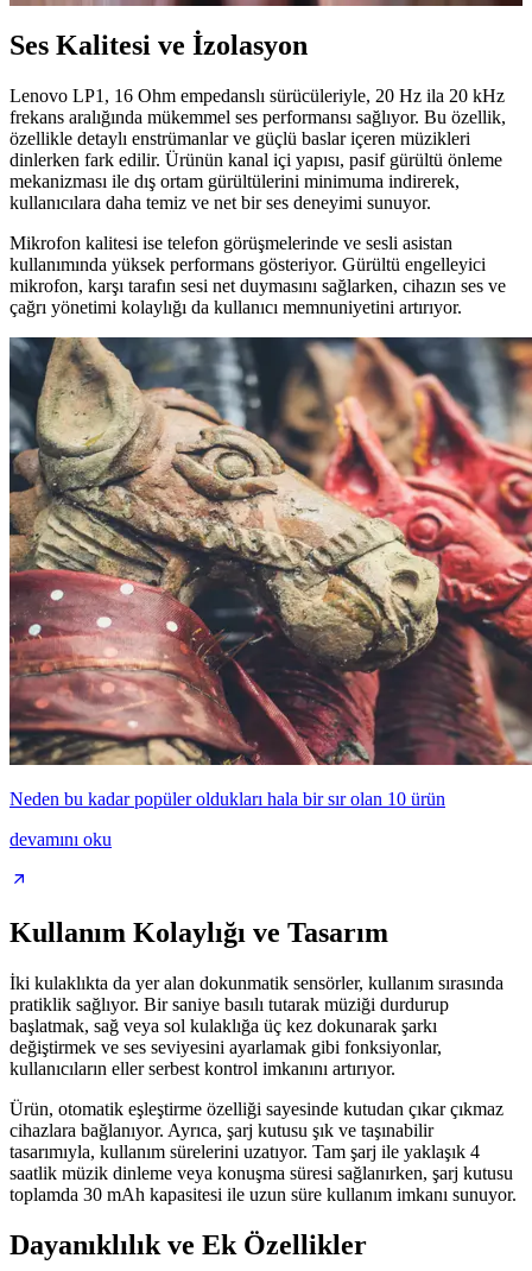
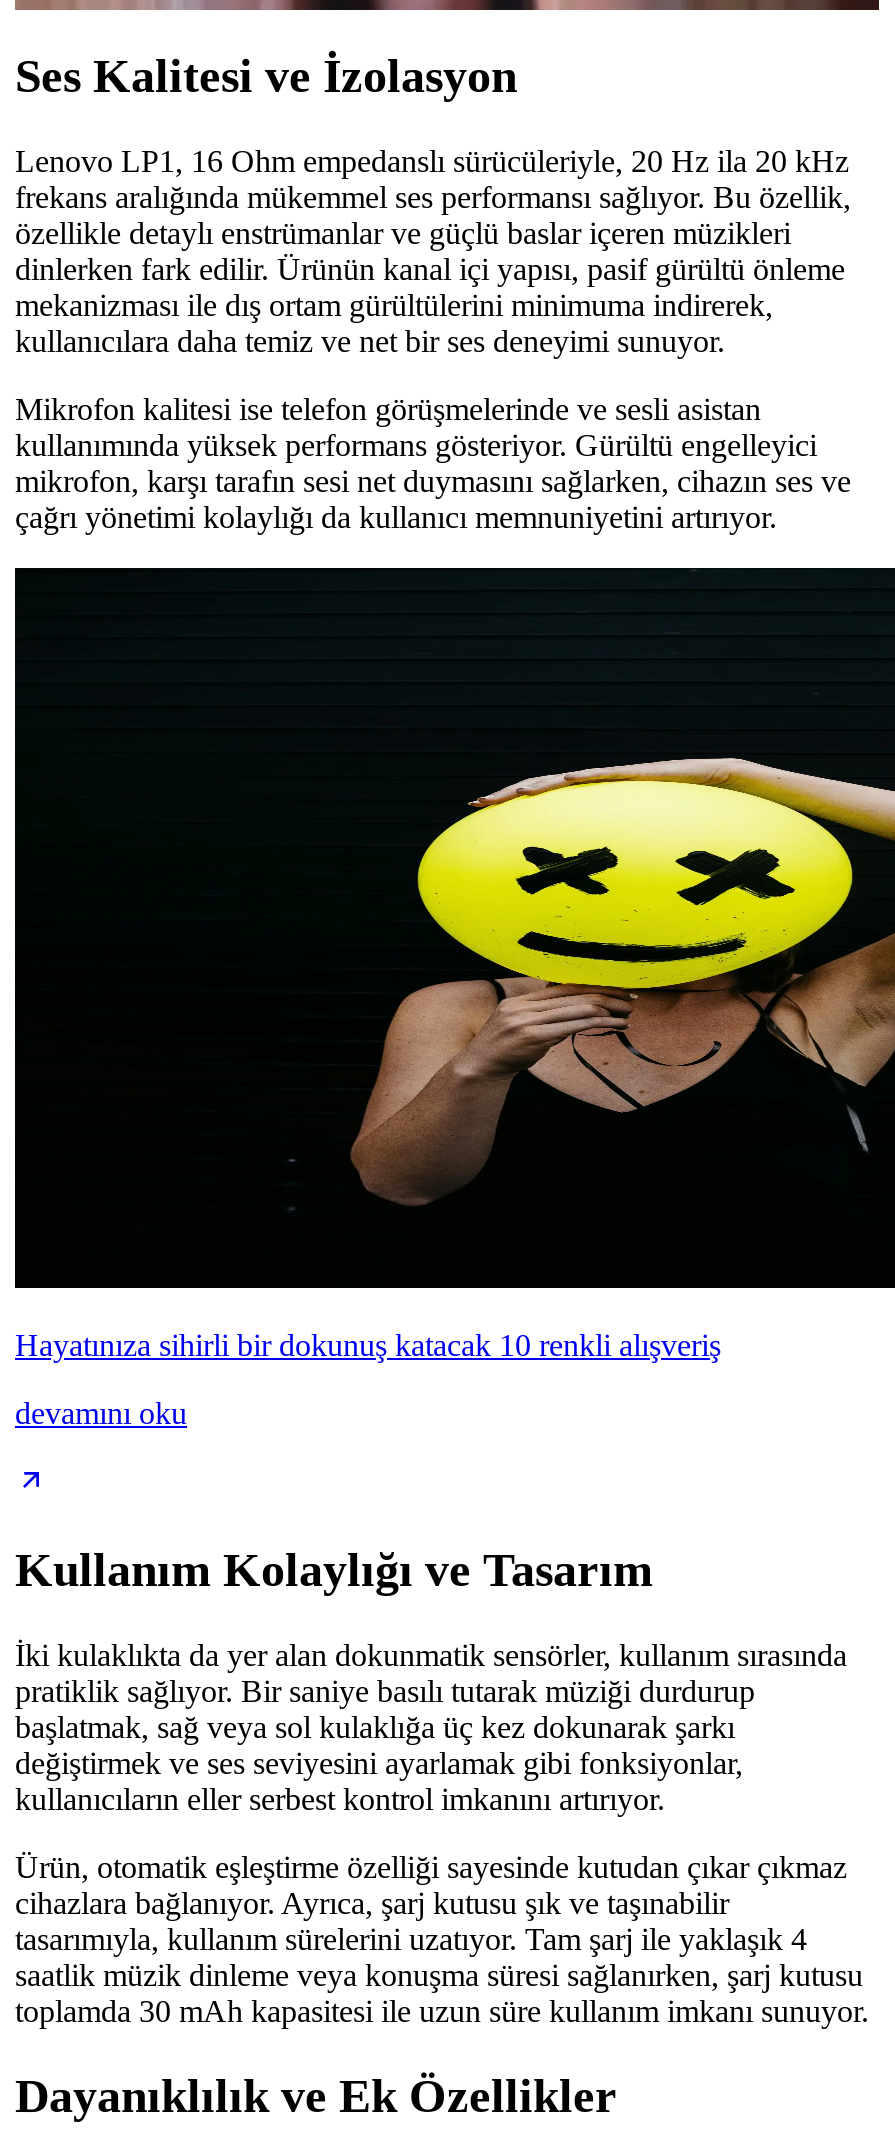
- [image]
- Neden bu kadar popüler oldukları hala bir sır olan 10 ürün
+ [image]
+ Hayatınıza sihirli bir dokunuş katacak 10 renkli alışveriş
